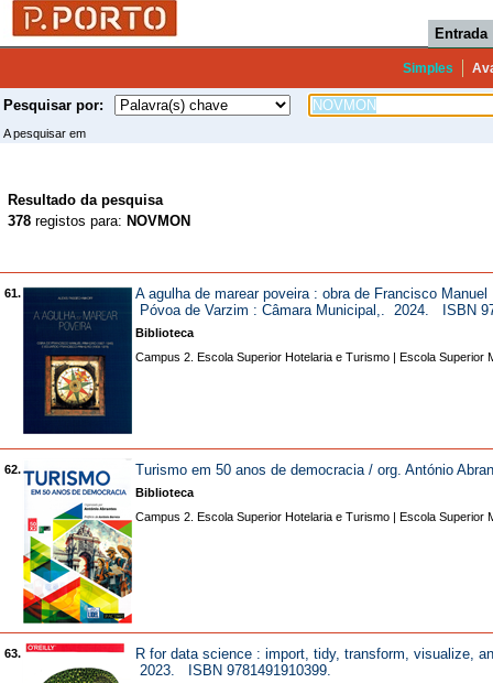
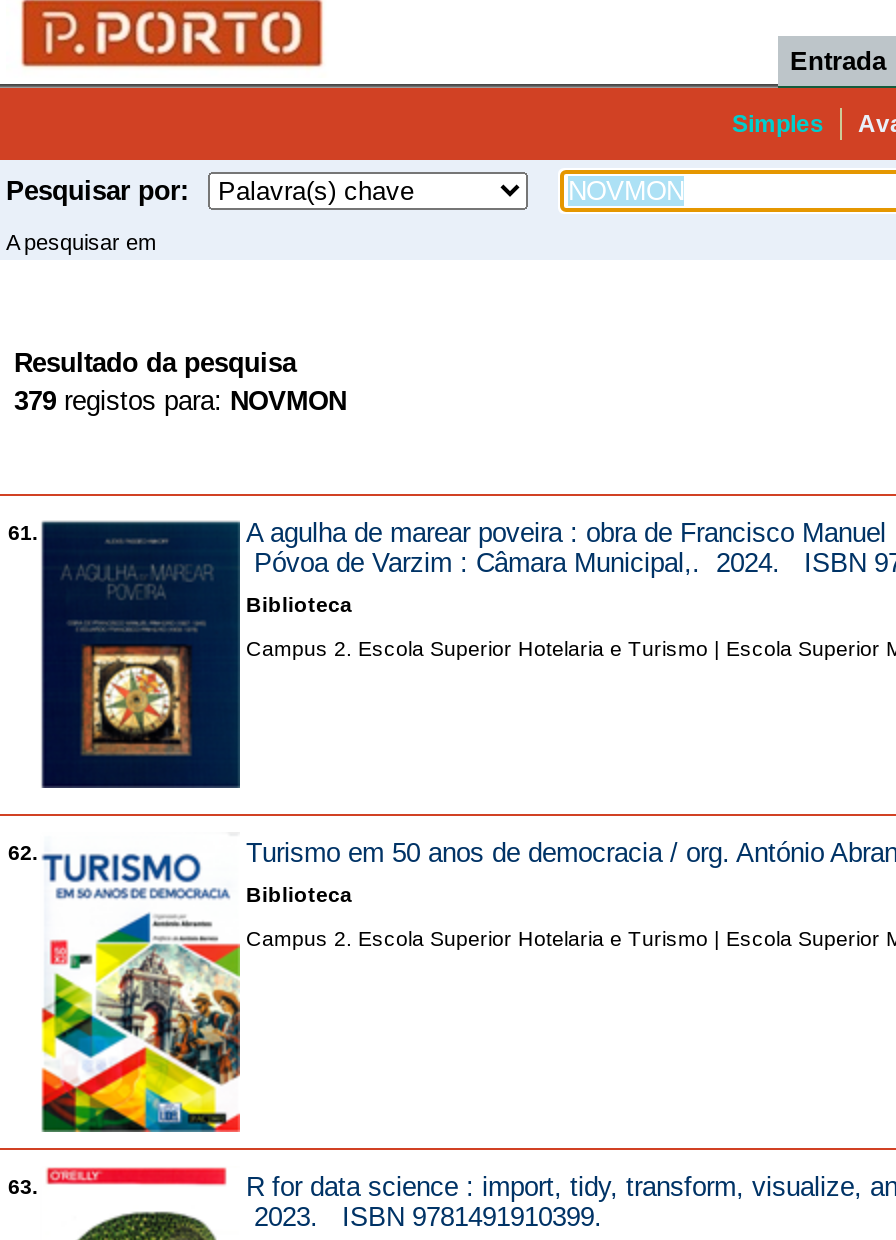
- 378 registos para: NOVMON
+ 379 registos para: NOVMON
